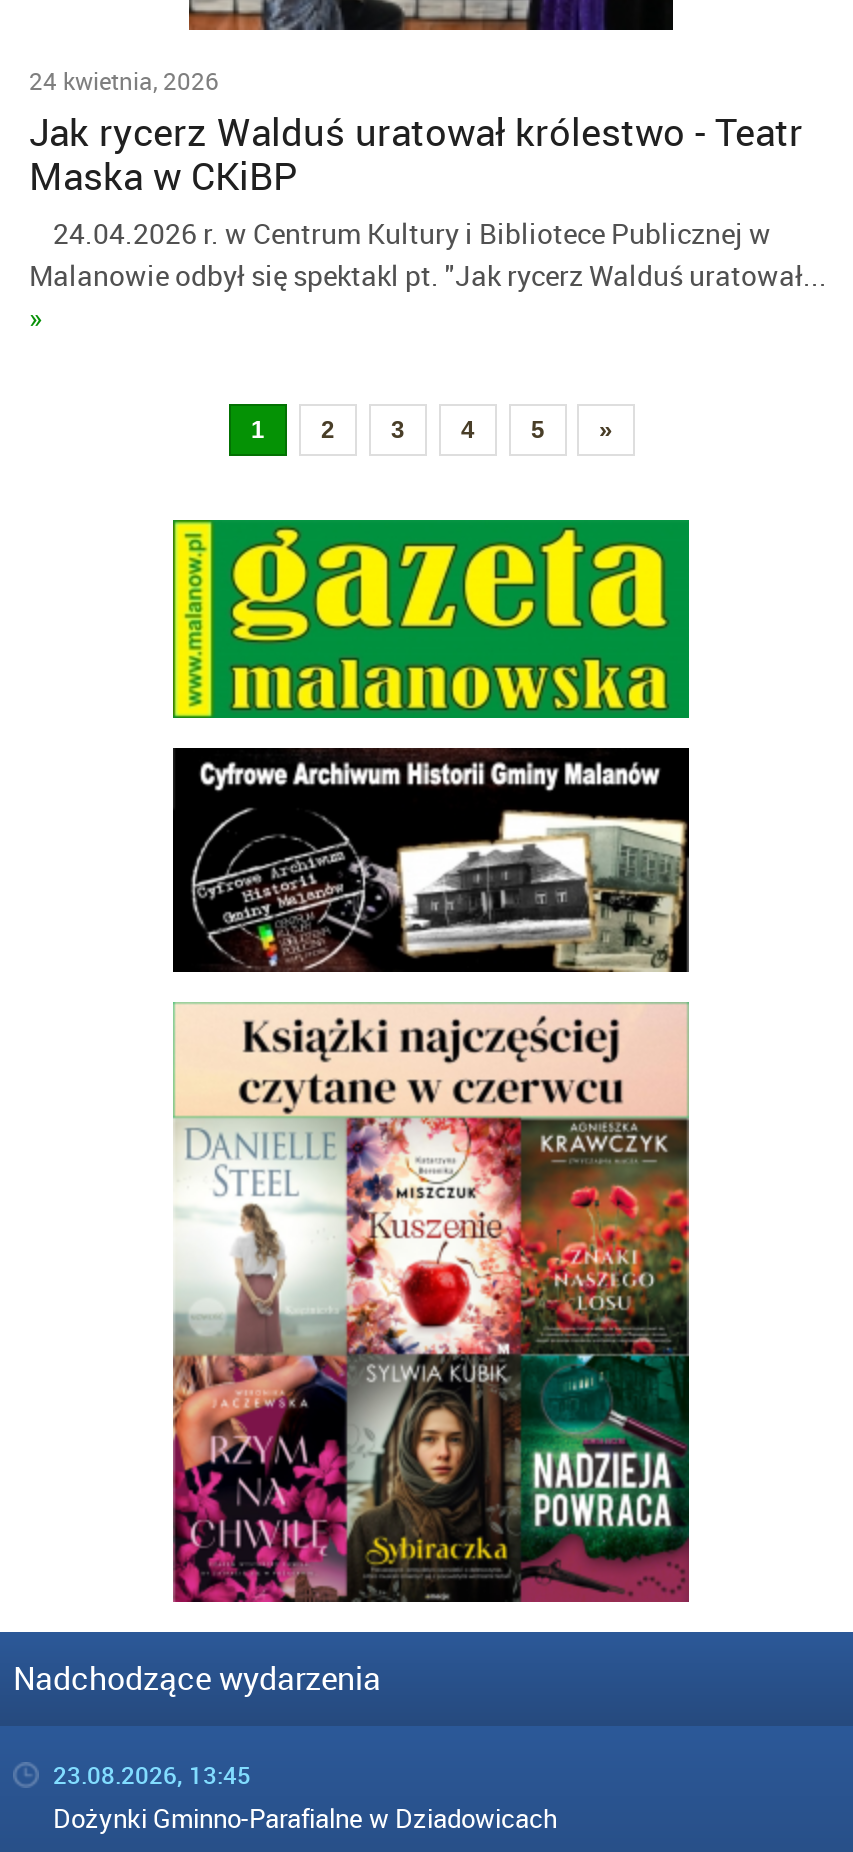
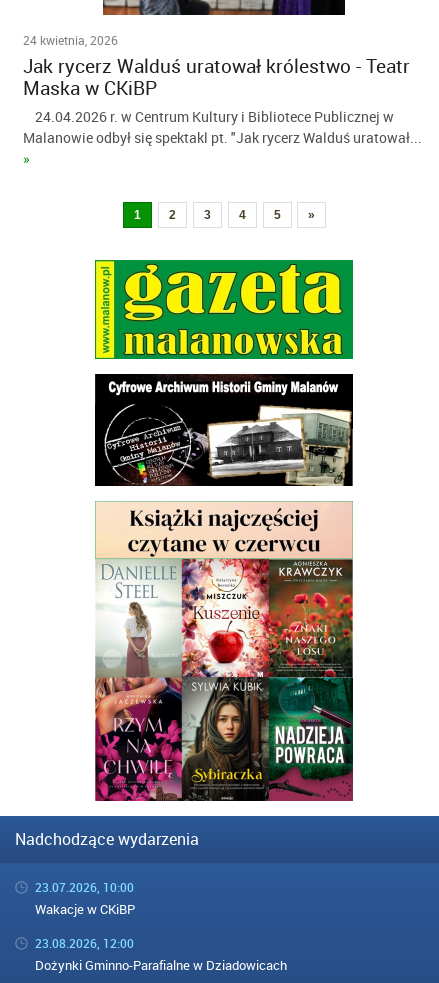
- 23.08.2026, 13:45
+ 23.07.2026, 10:00
+ Wakacje w CKiBP
+ 23.08.2026, 12:00
